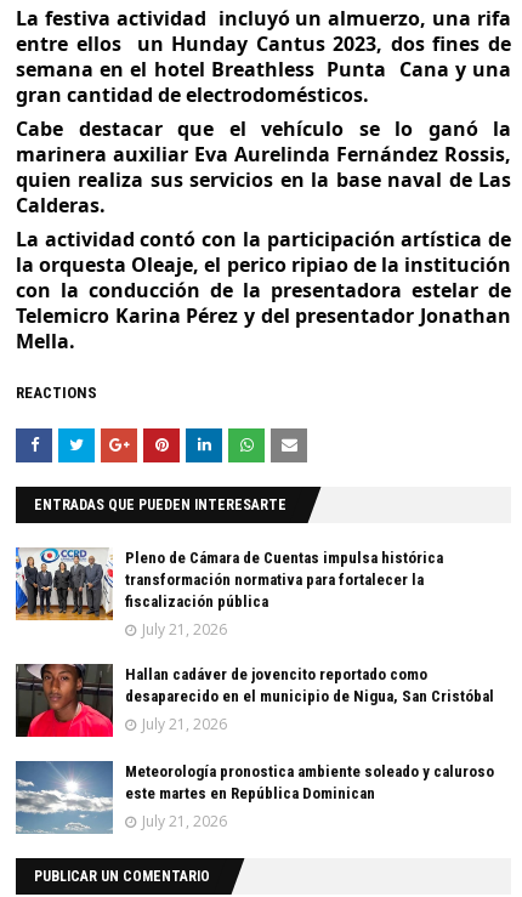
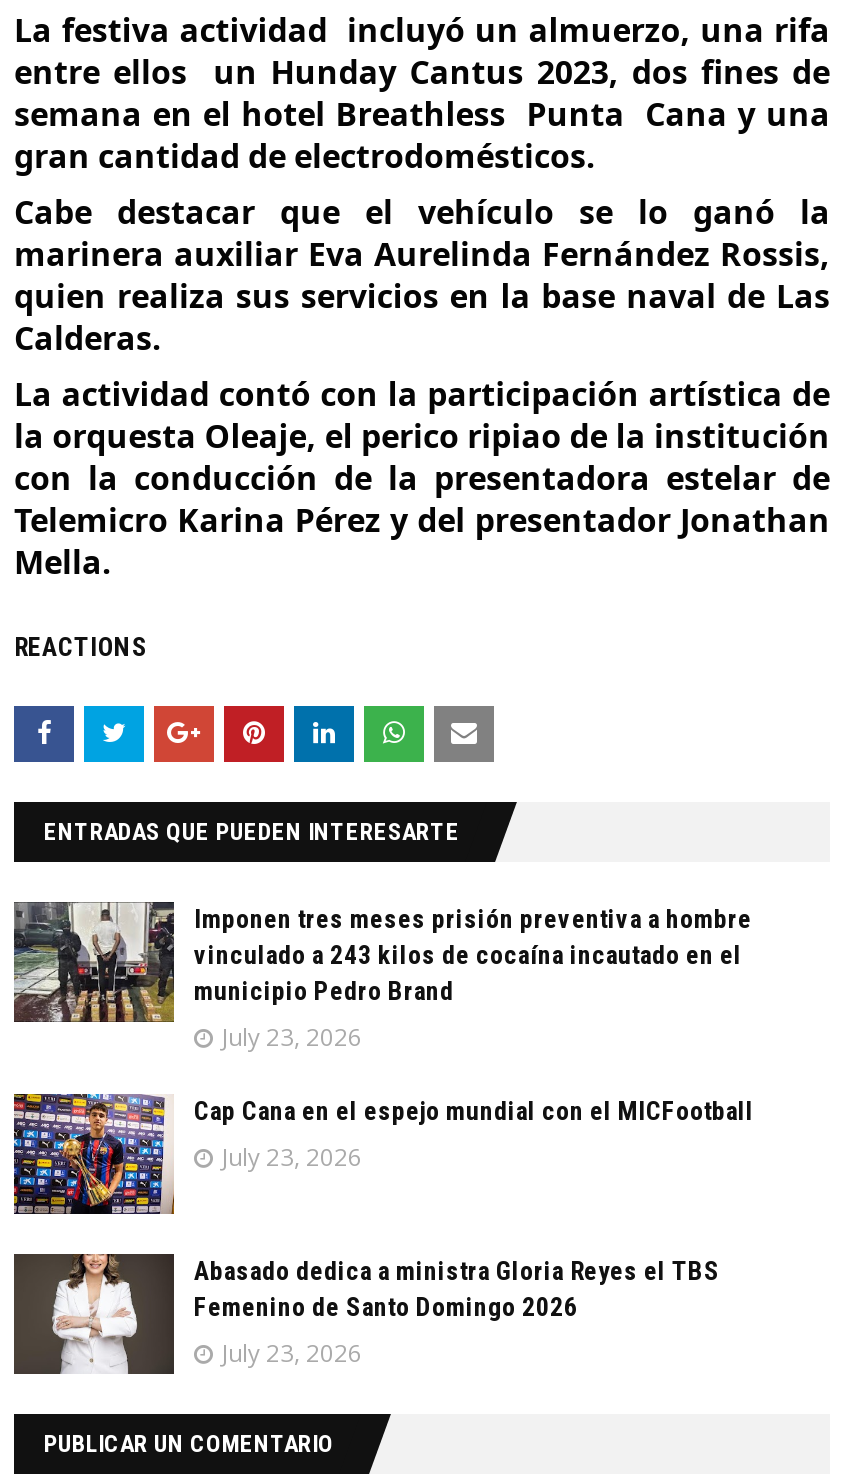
- [image]
- Pleno de Cámara de Cuentas impulsa histórica
- transformación normativa para fortalecer la
- fiscalización pública
- July 21, 2026
+ [image]
+ Imponen tres meses prisión preventiva a hombre
+ vinculado a 243 kilos de cocaína incautado en el
+ municipio Pedro Brand
+ July 23, 2026

- [image]
- Hallan cadáver de jovencito reportado como
- desaparecido en el municipio de Nigua, San Cristóbal
- July 21, 2026
+ [image]
+ Cap Cana en el espejo mundial con el MICFootball
+ July 23, 2026

- [image]
- Meteorología pronostica ambiente soleado y caluroso
- este martes en República Dominican
- July 21, 2026
+ [image]
+ Abasado dedica a ministra Gloria Reyes el TBS
+ Femenino de Santo Domingo 2026
+ July 23, 2026
